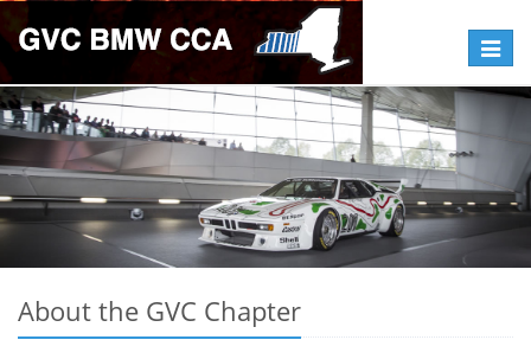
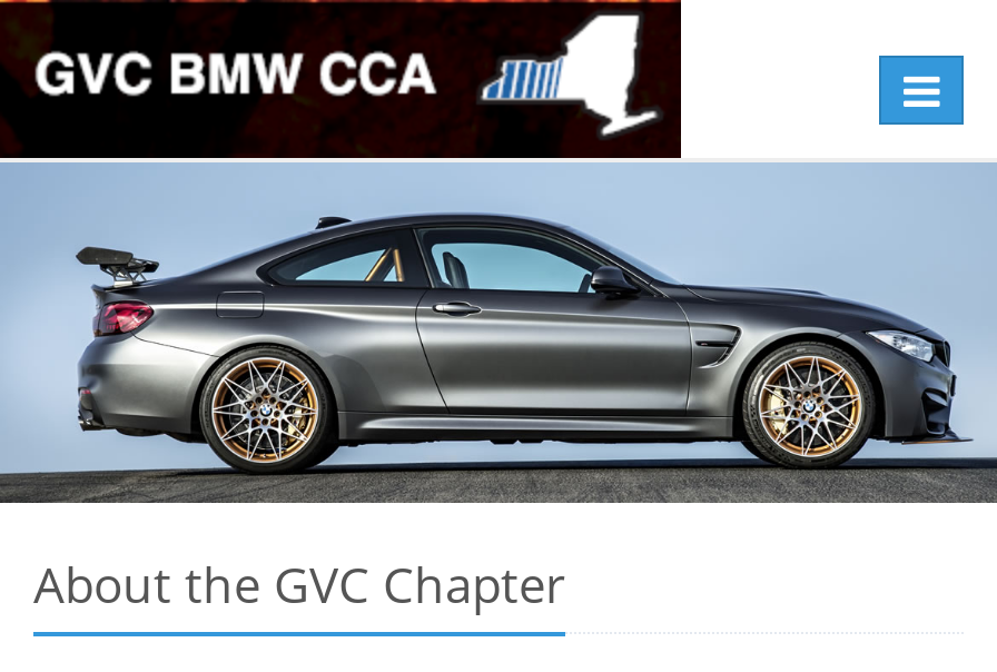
- [image]
+ [image]
